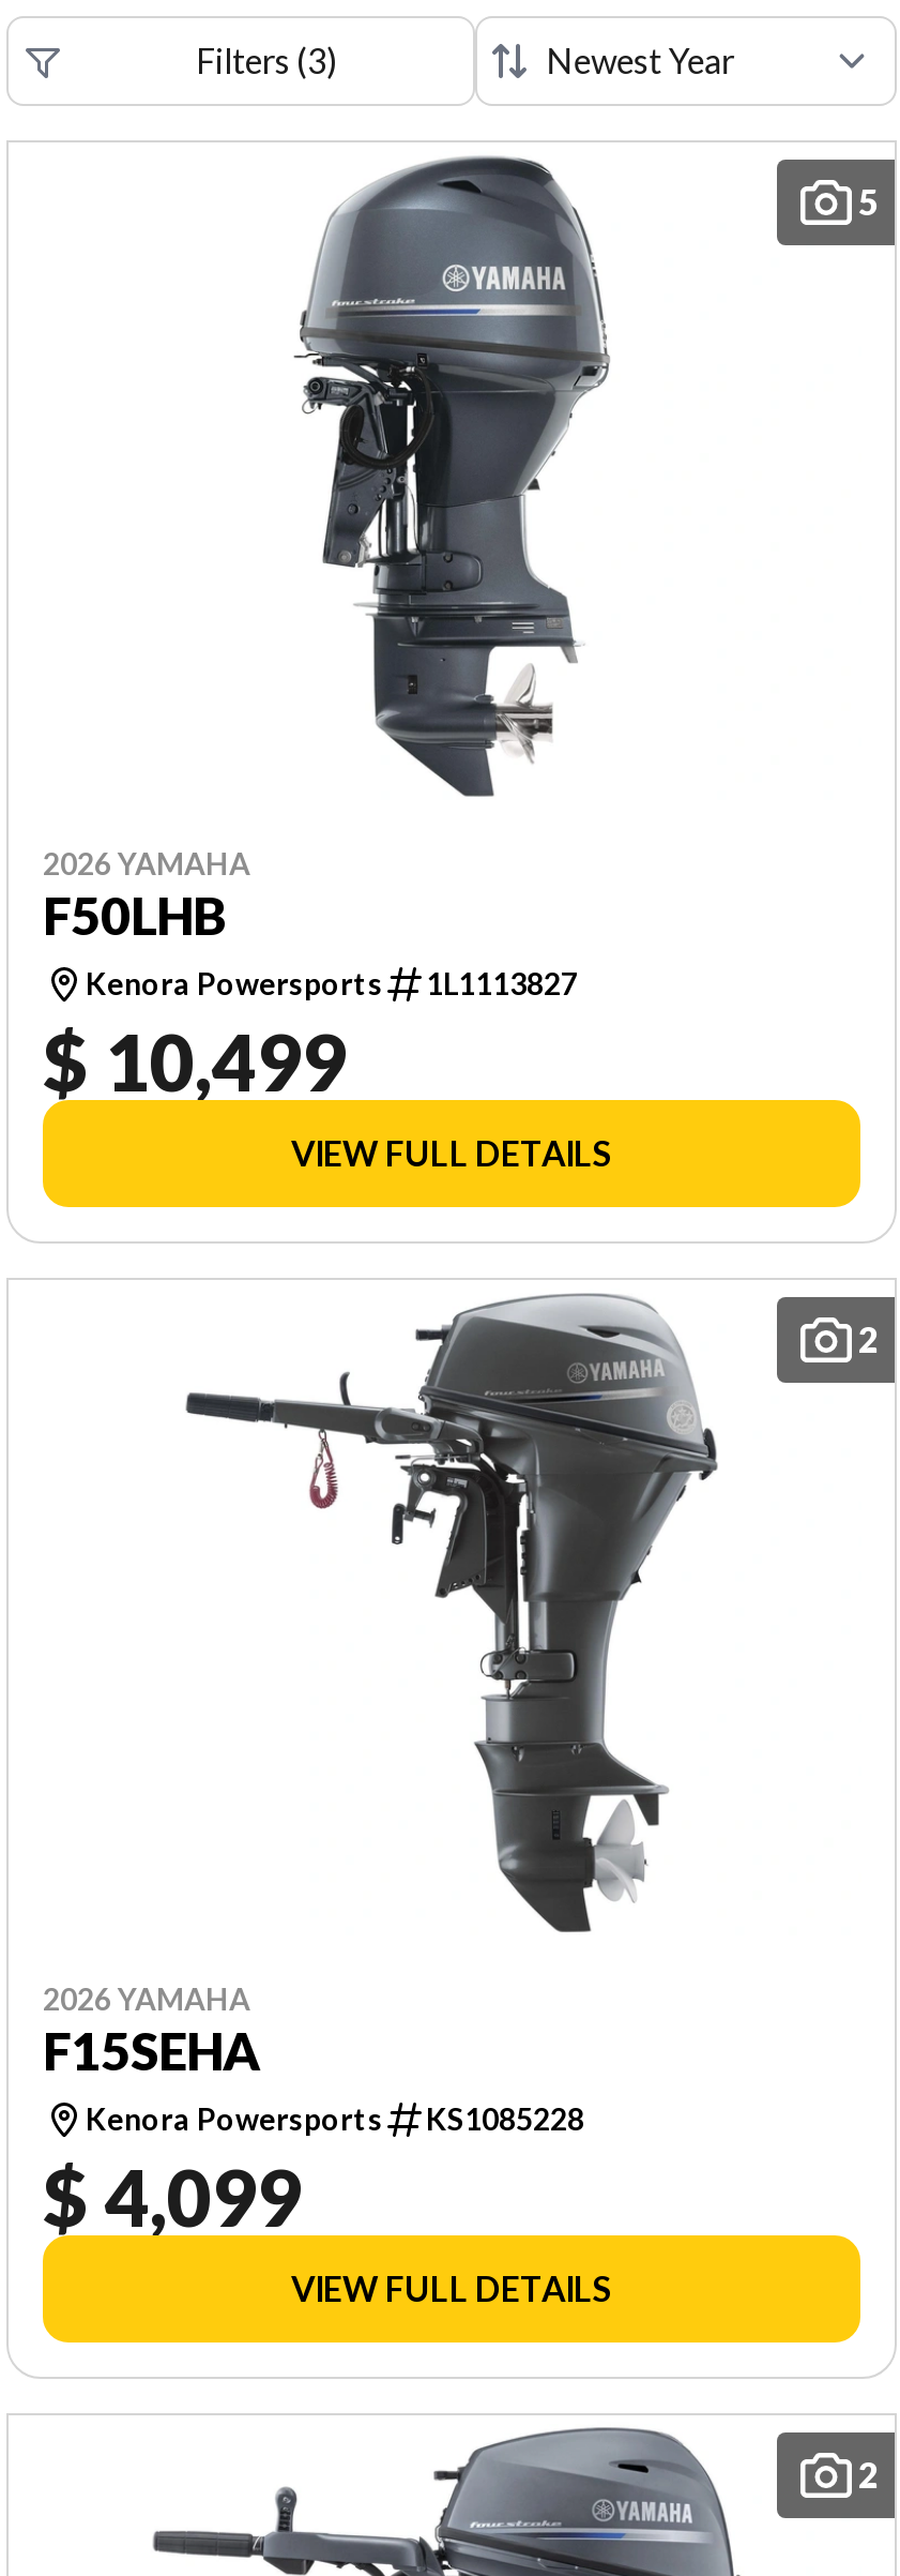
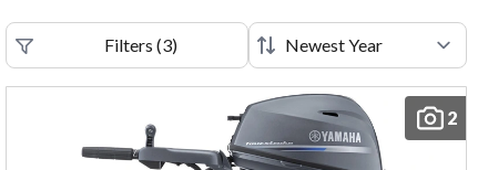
- [image]
- 2026 YAMAHA
- F50LHB
- Kenora Powersports
- 1L1113827
- $ 10,499
- VIEW FULL DETAILS

- 5

- [image]
- 2026 YAMAHA
- F15SEHA
- Kenora Powersports
- KS1085228
- $ 4,099
- VIEW FULL DETAILS

- 2
